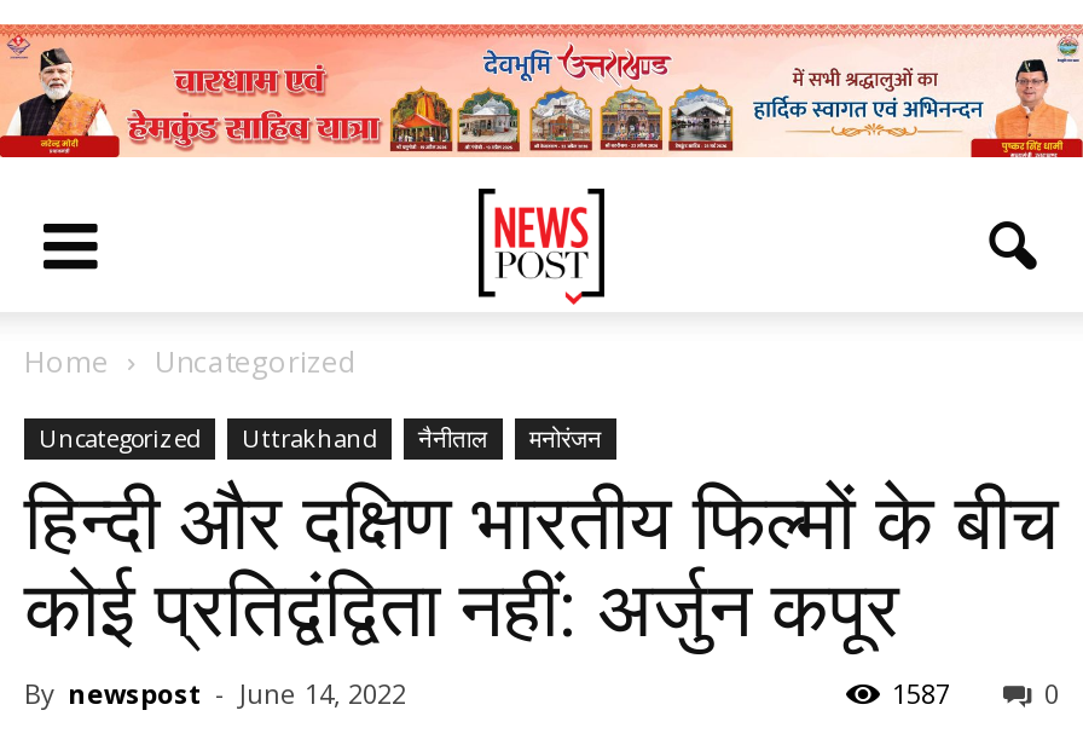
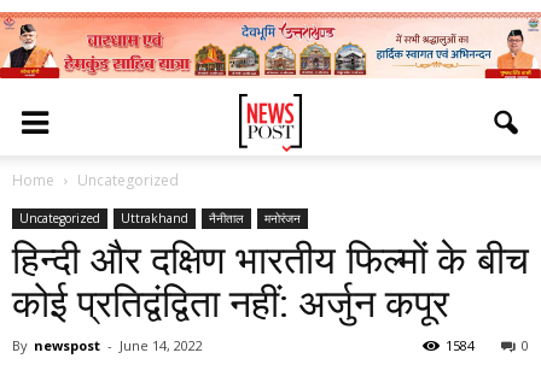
- 1587
+ 1584
